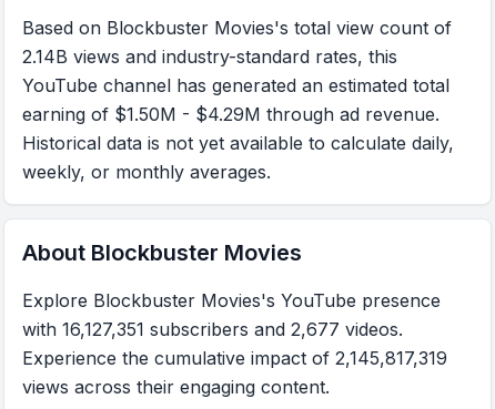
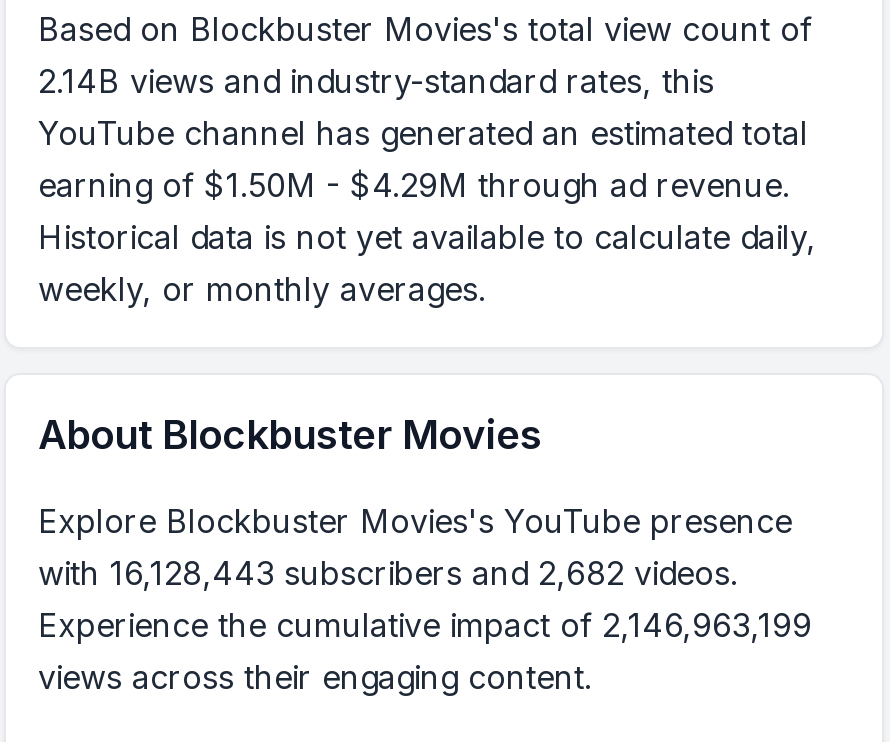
- with 16,127,351 subscribers and 2,677 videos.
+ with 16,128,443 subscribers and 2,682 videos.

- Experience the cumulative impact of 2,145,817,319
+ Experience the cumulative impact of 2,146,963,199
